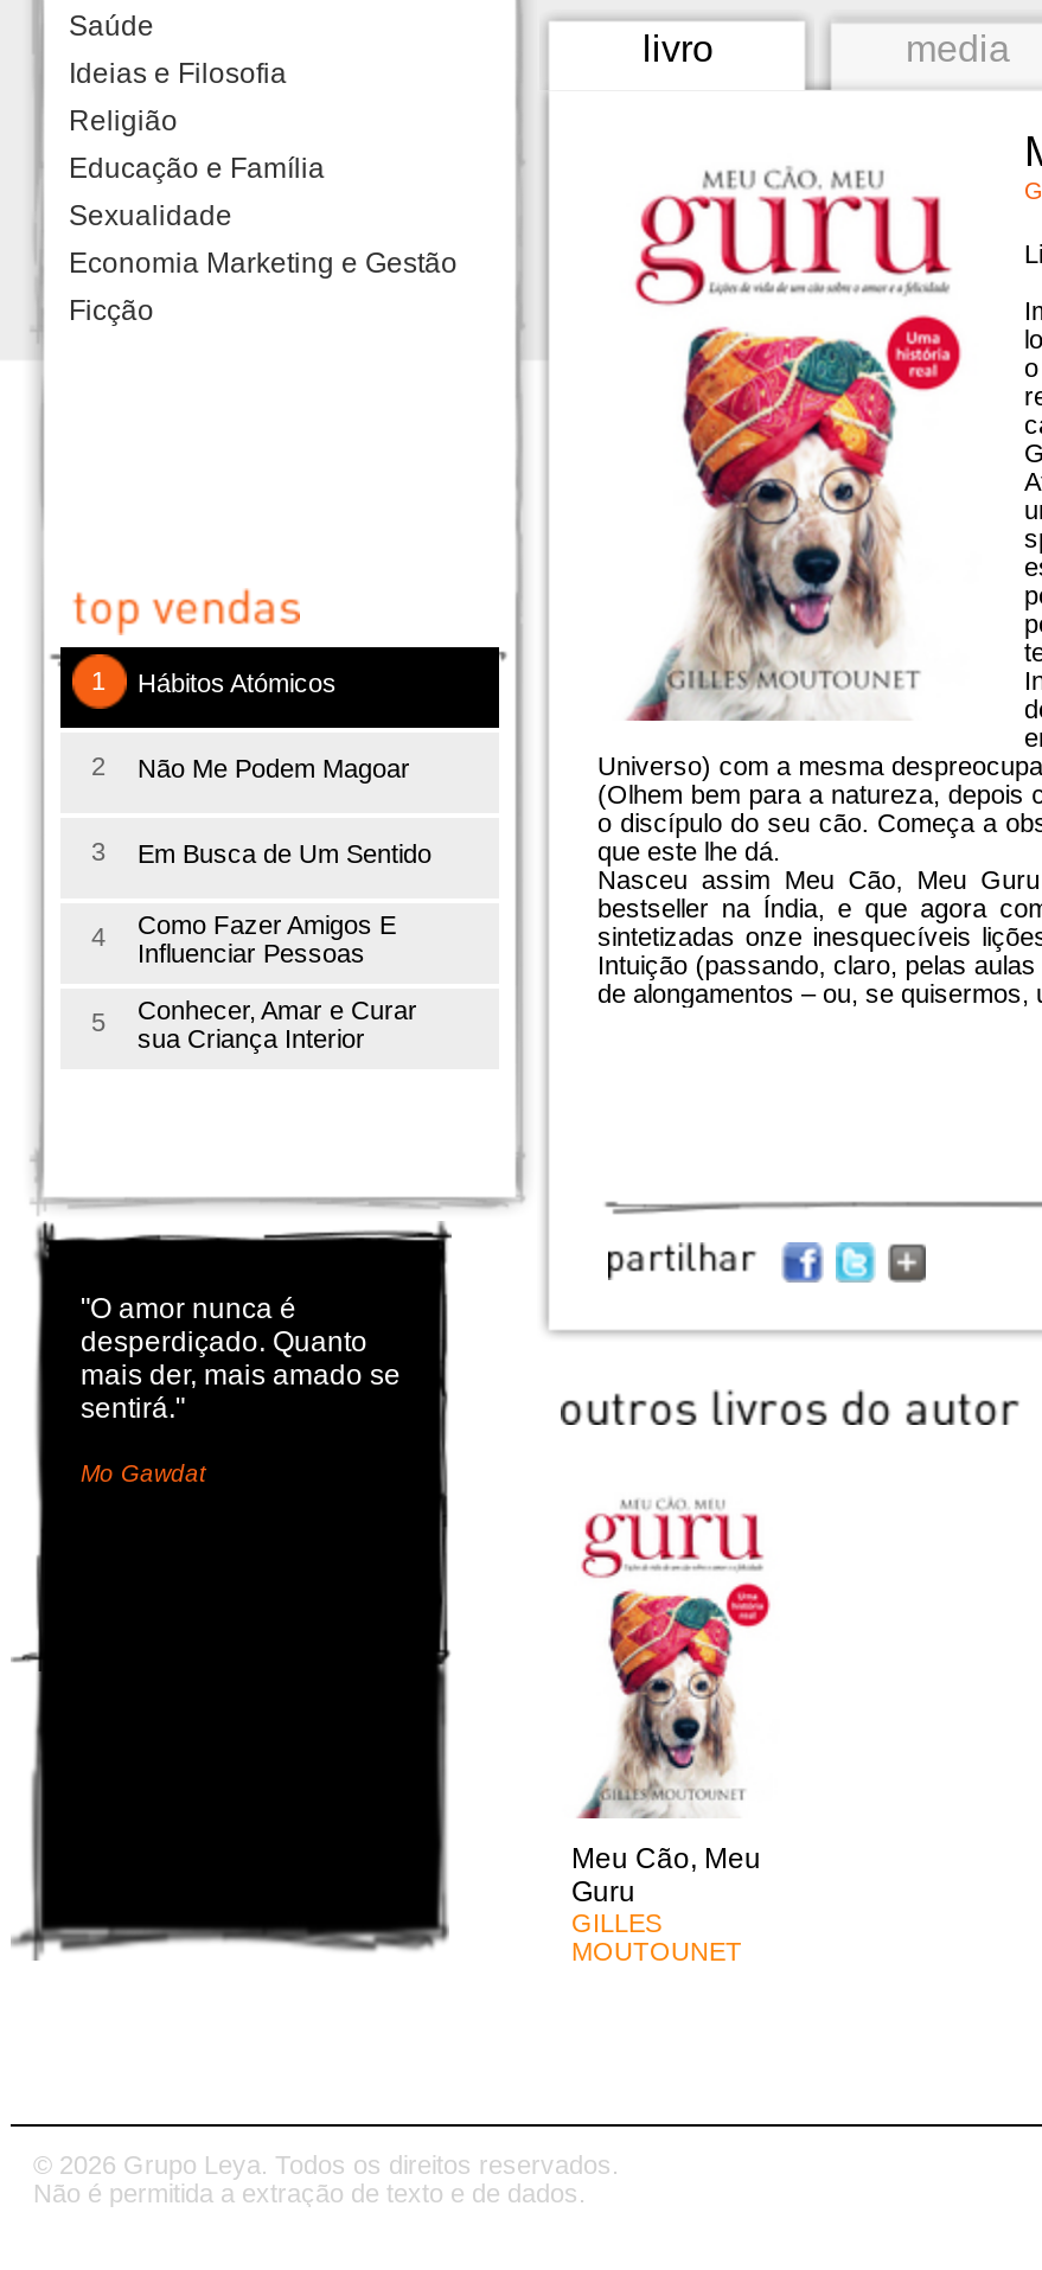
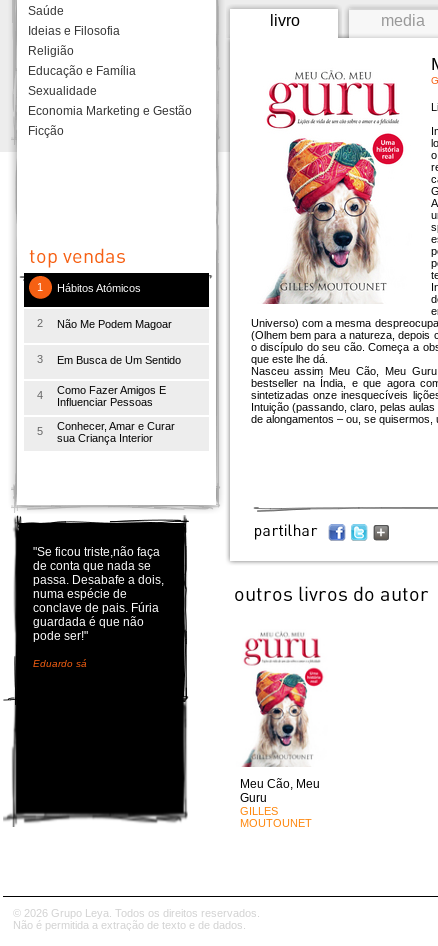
- "O amor nunca é
- desperdiçado. Quanto
- mais der, mais amado se
- sentirá."
+ "Se ficou triste,não faça
+ de conta que nada se
+ passa. Desabafe a dois,
+ numa espécie de
+ conclave de pais. Fúria
+ guardada é que não
+ pode ser!"

- Mo Gawdat
+ Eduardo sá
